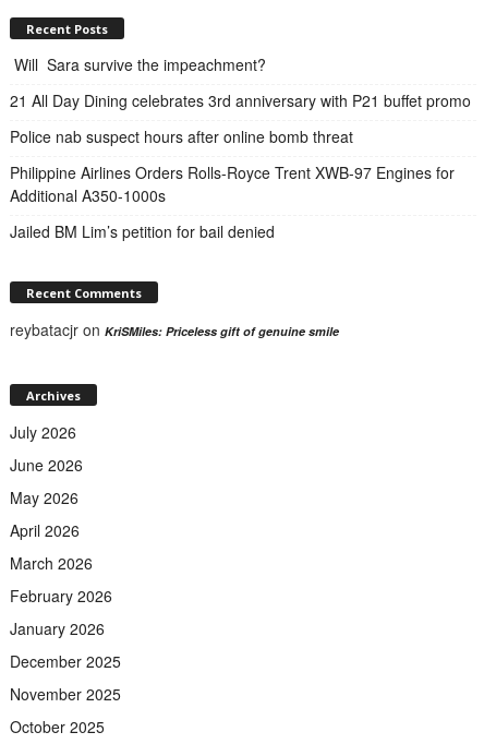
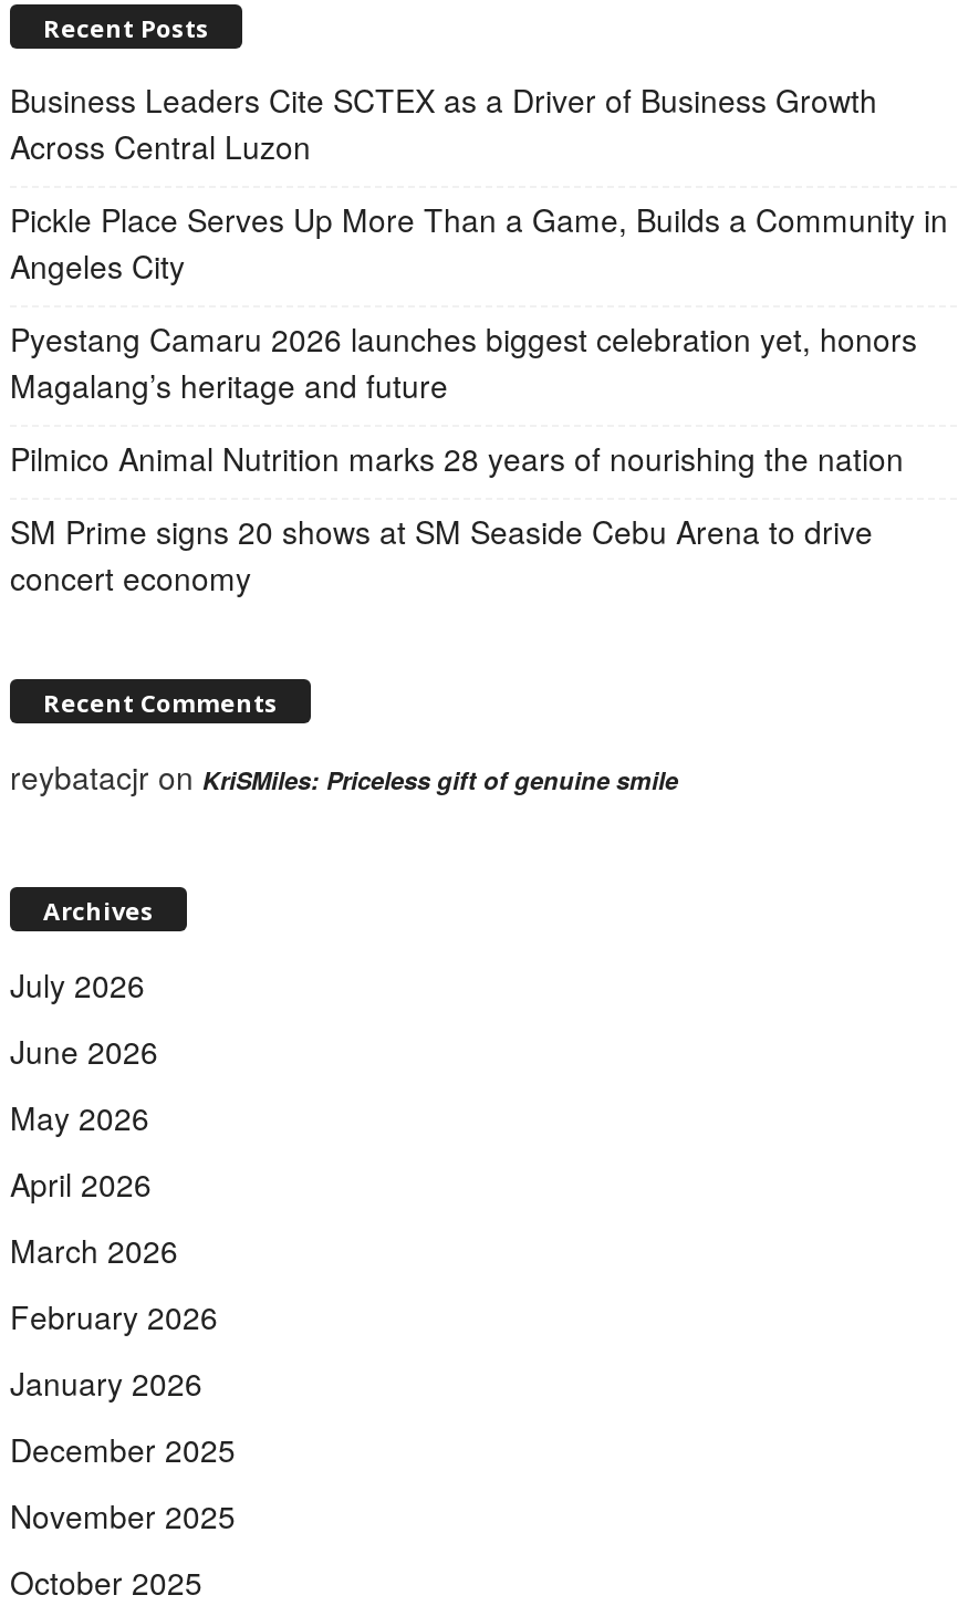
- Will Sara survive the impeachment?
+ Business Leaders Cite SCTEX as a Driver of Business Growth
+ Across Central Luzon

- 21 All Day Dining celebrates 3rd anniversary with P21 buffet promo
+ Pickle Place Serves Up More Than a Game, Builds a Community in
+ Angeles City

- Police nab suspect hours after online bomb threat
+ Pyestang Camaru 2026 launches biggest celebration yet, honors
+ Magalang’s heritage and future

- Philippine Airlines Orders Rolls-Royce Trent XWB-97 Engines for
- Additional A350-1000s
+ Pilmico Animal Nutrition marks 28 years of nourishing the nation

- Jailed BM Lim’s petition for bail denied
+ SM Prime signs 20 shows at SM Seaside Cebu Arena to drive
+ concert economy
